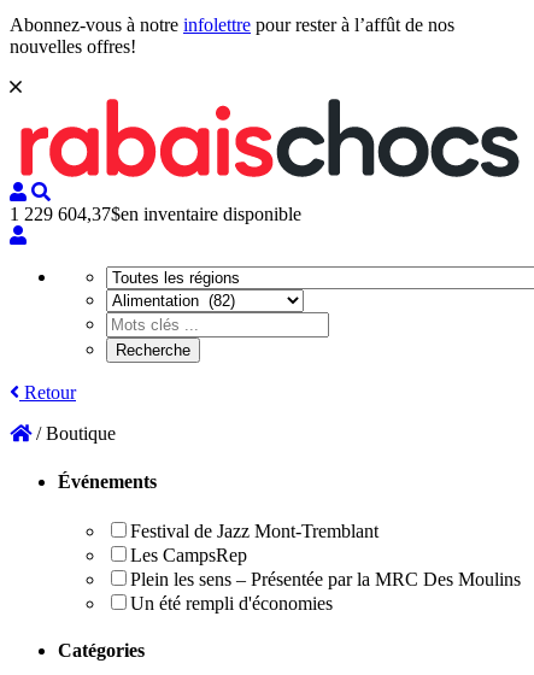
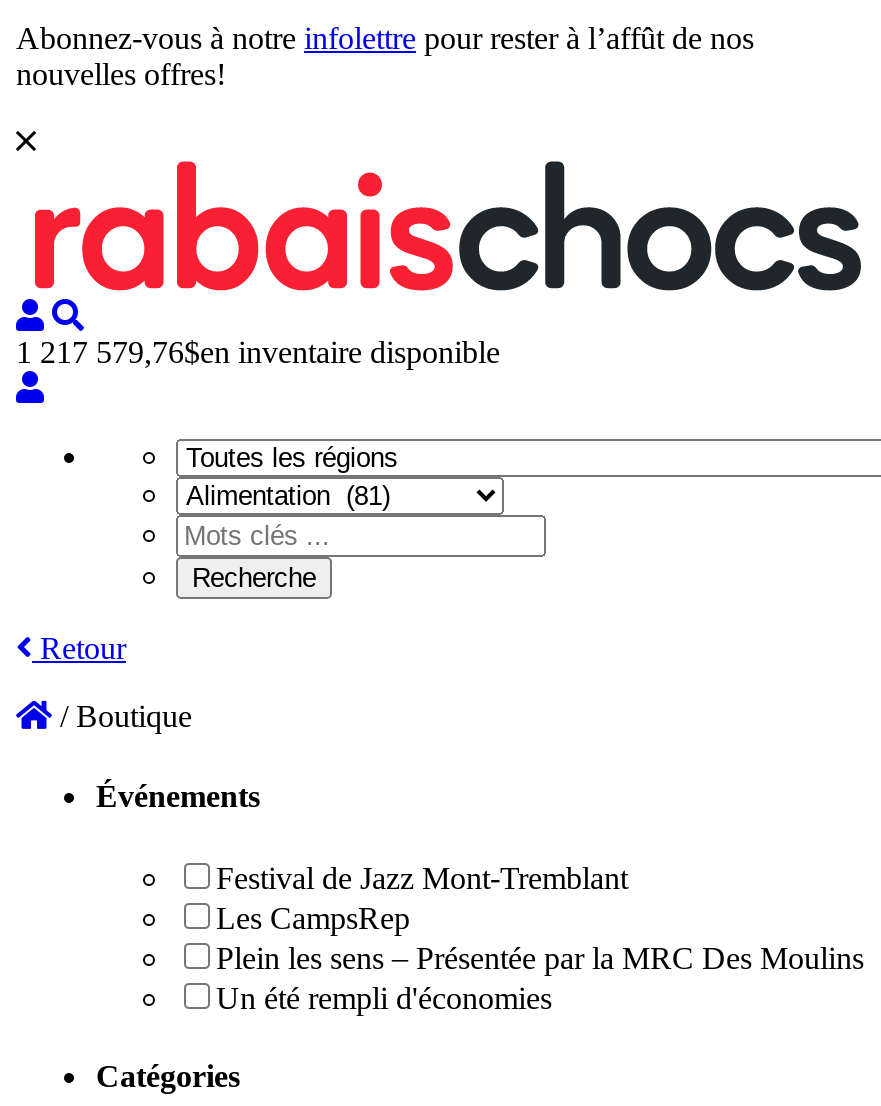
- 1 229 604,37$en inventaire disponible
+ 1 217 579,76$en inventaire disponible
